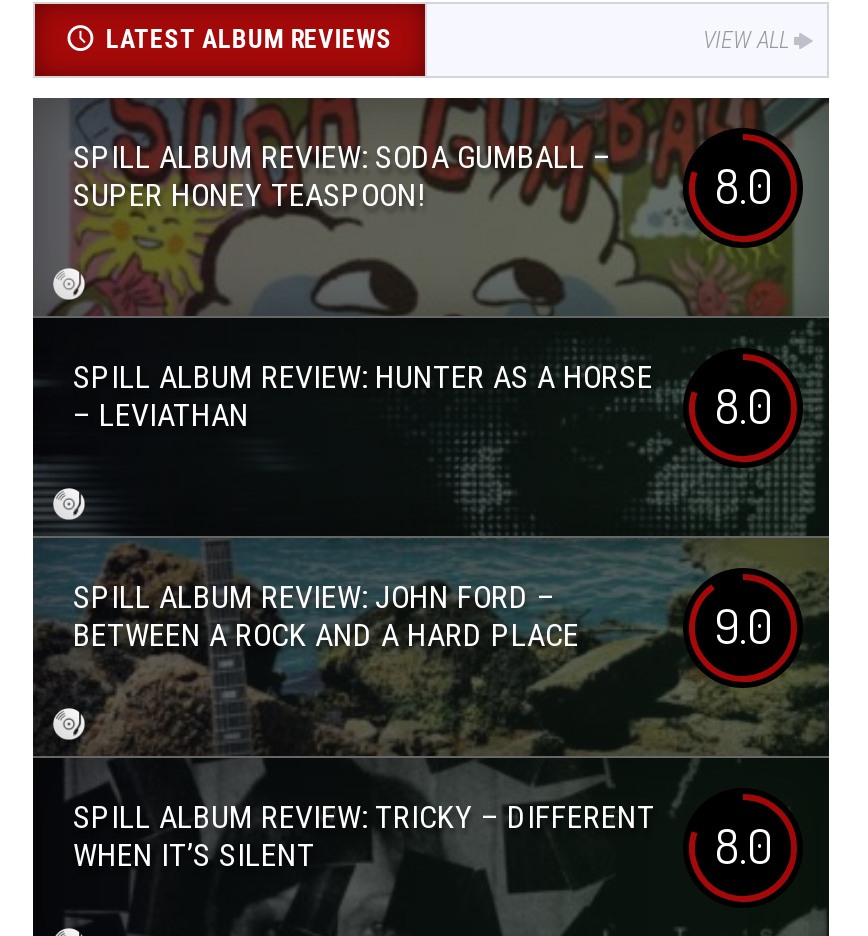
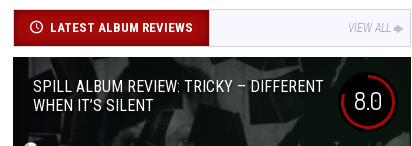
- [image]
- SPILL ALBUM REVIEW: SODA GUMBALL –
- SUPER HONEY TEASPOON!
- 8.0
- SPILL ALBUM REVIEW: HUNTER AS A HORSE
- – LEVIATHAN
- 8.0
- SPILL ALBUM REVIEW: JOHN FORD –
- BETWEEN A ROCK AND A HARD PLACE
- 9.0
